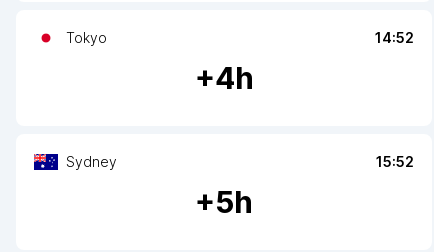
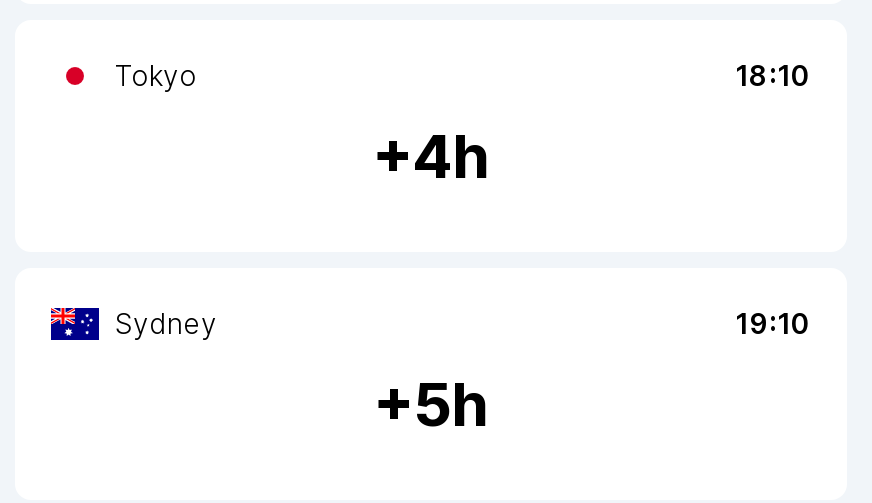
- 14:52
+ 18:10

- 15:52
+ 19:10
